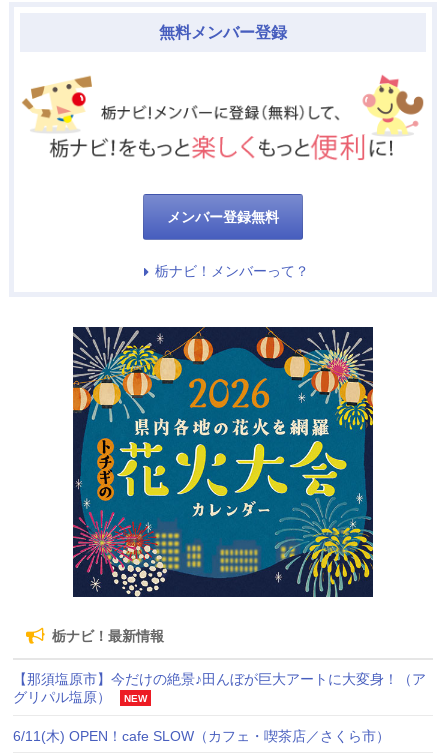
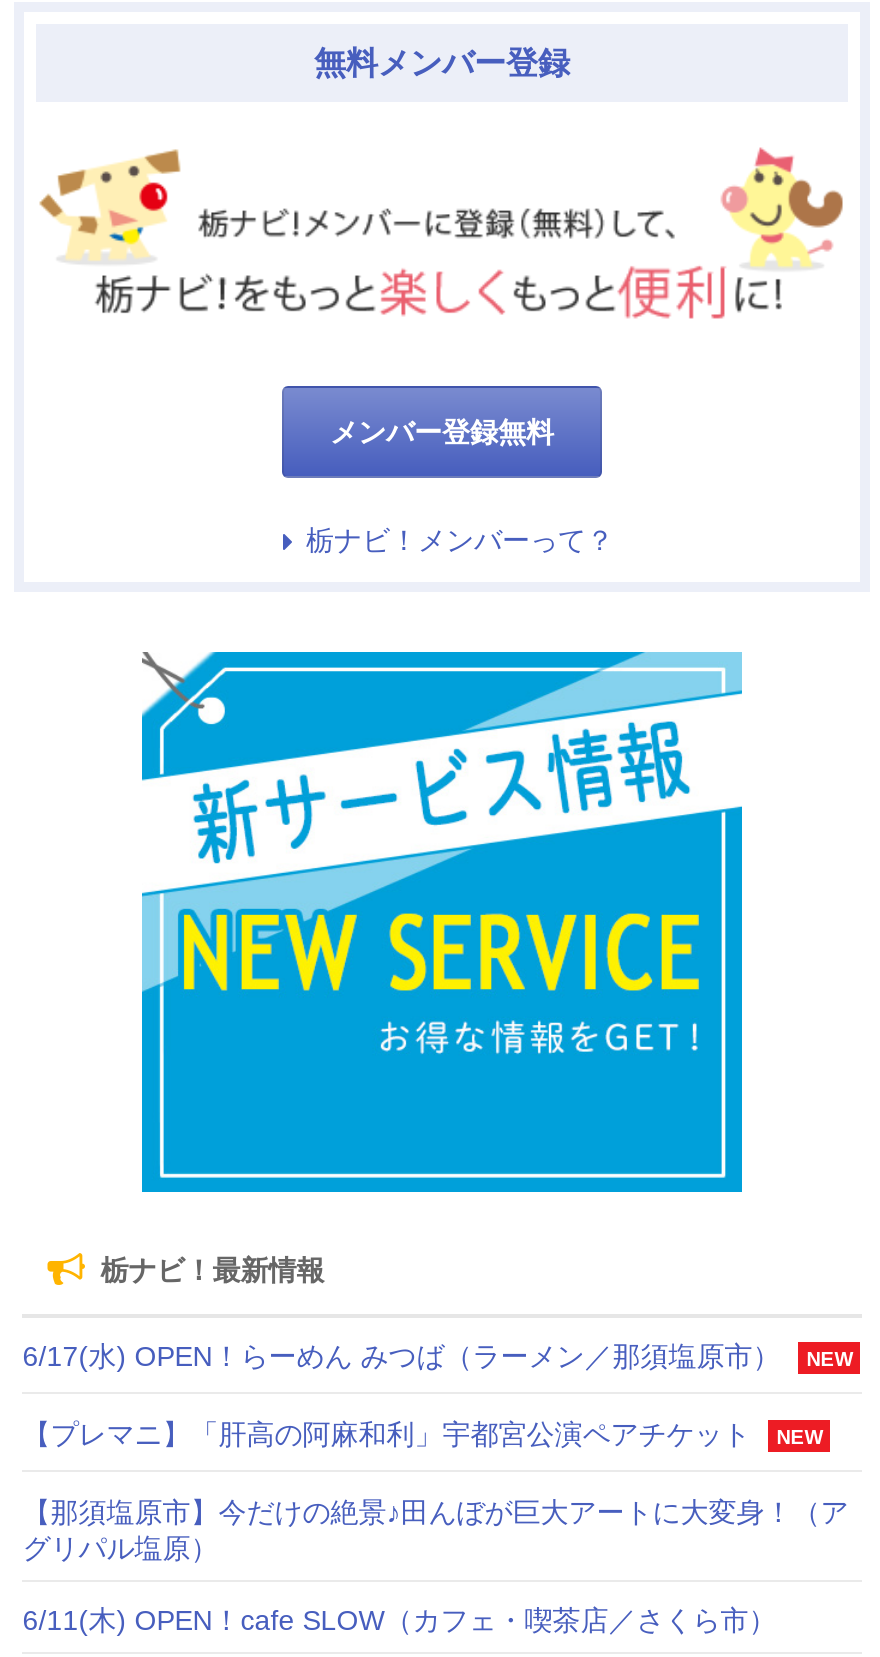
- [image]
+ [image]

+ 6/17(水) OPEN！らーめん みつば（ラーメン／那須塩原市）
+ NEW
+ 【プレマニ】「肝高の阿麻和利」宇都宮公演ペアチケット
+ NEW

- NEW
